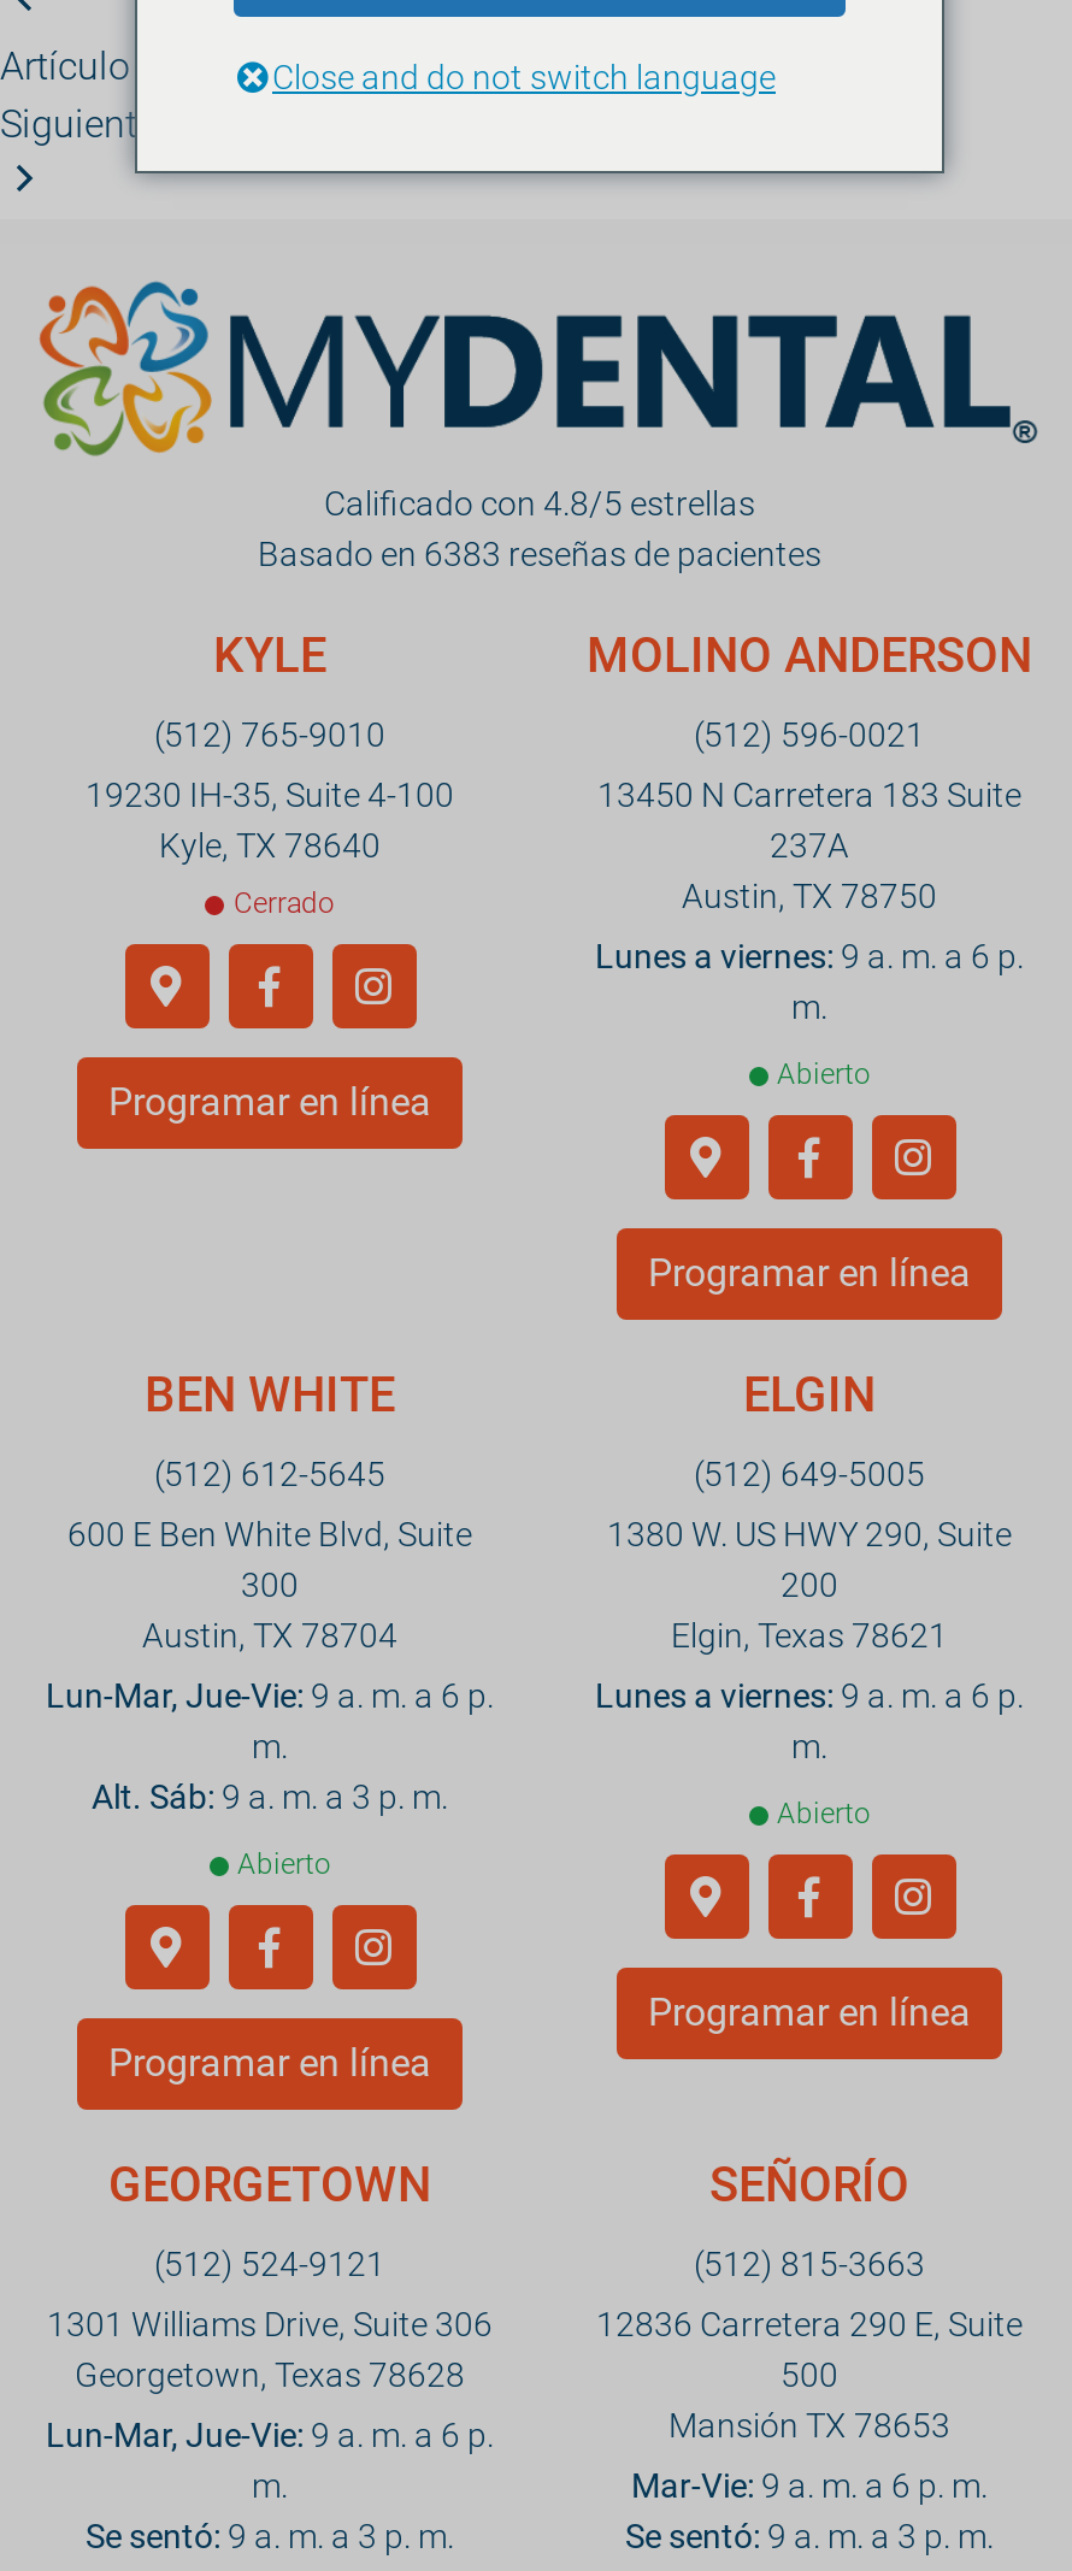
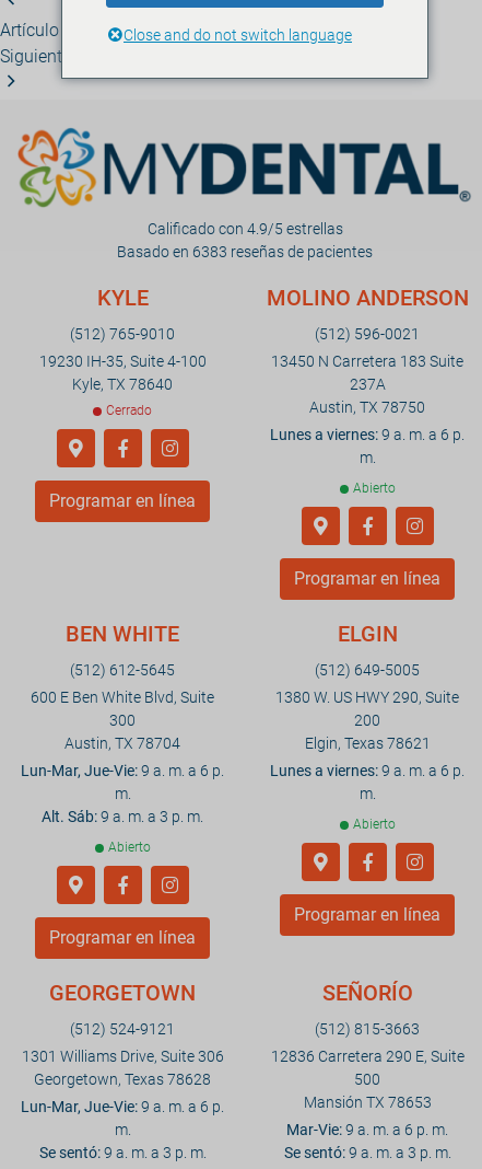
- Calificado con 4.8/5 estrellas
+ Calificado con 4.9/5 estrellas
